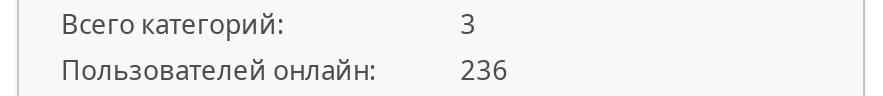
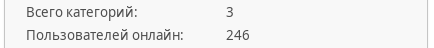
- 236
+ 246
